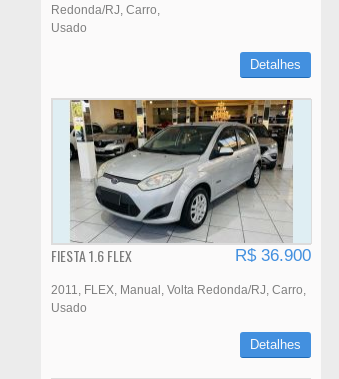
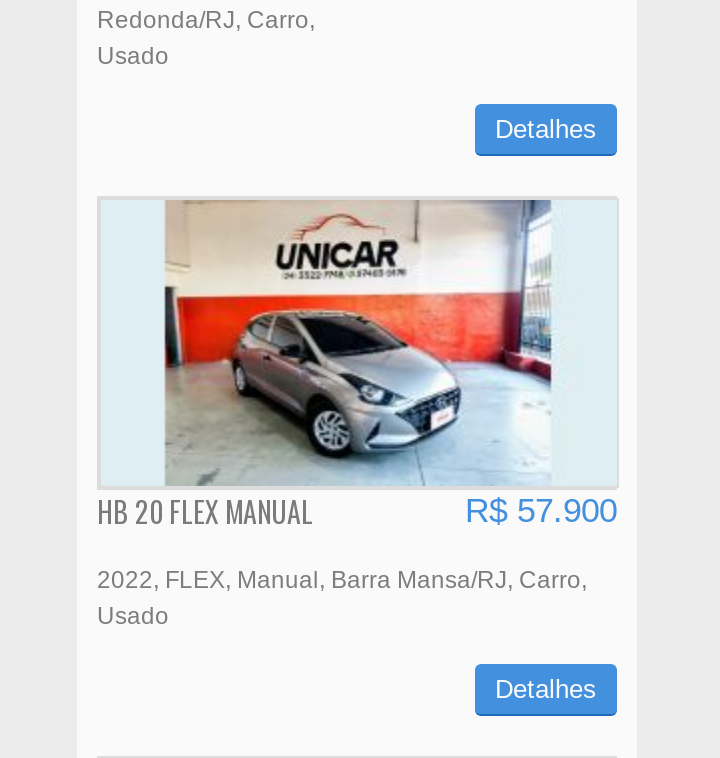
- [image]
- FIESTA 1.6 FLEX
- R$ 36.900
+ [image]
+ HB 20 FLEX MANUAL
+ R$ 57.900

- 2011 FLEX Manual Volta Redonda/RJ Carro
+ 2022 FLEX Manual Barra Mansa/RJ Carro
